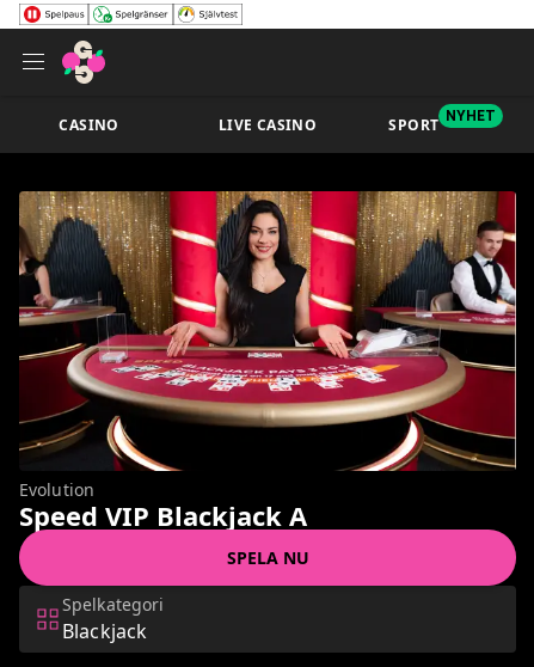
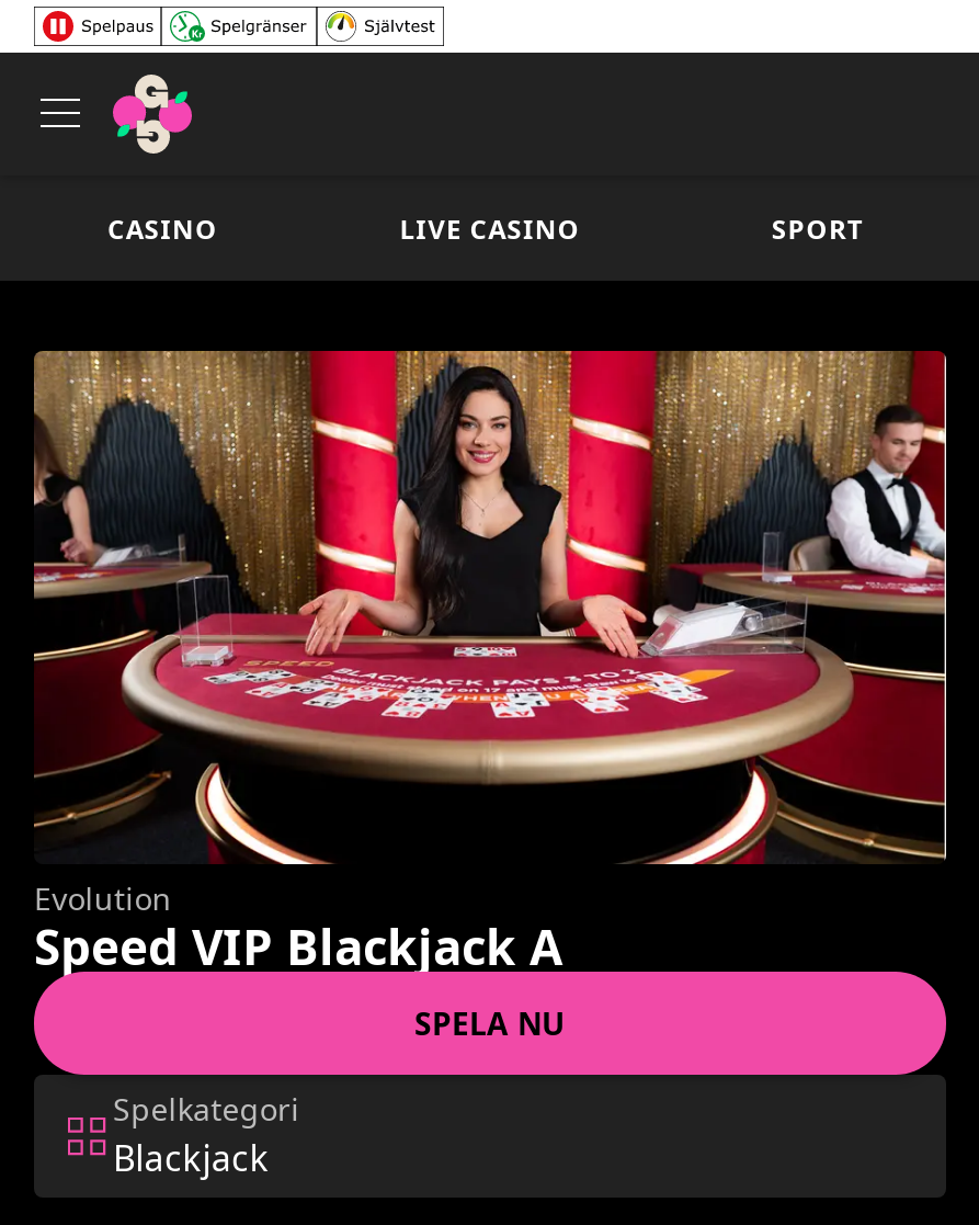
- SPORT NYHET
+ SPORT
